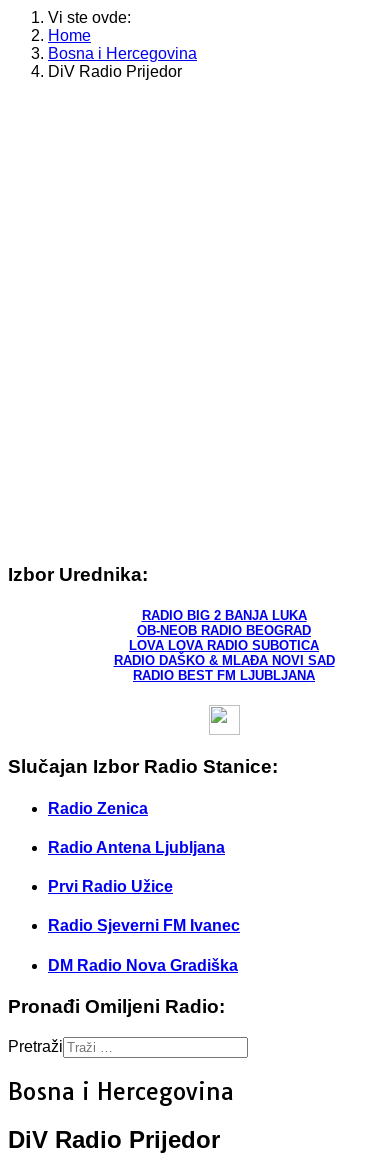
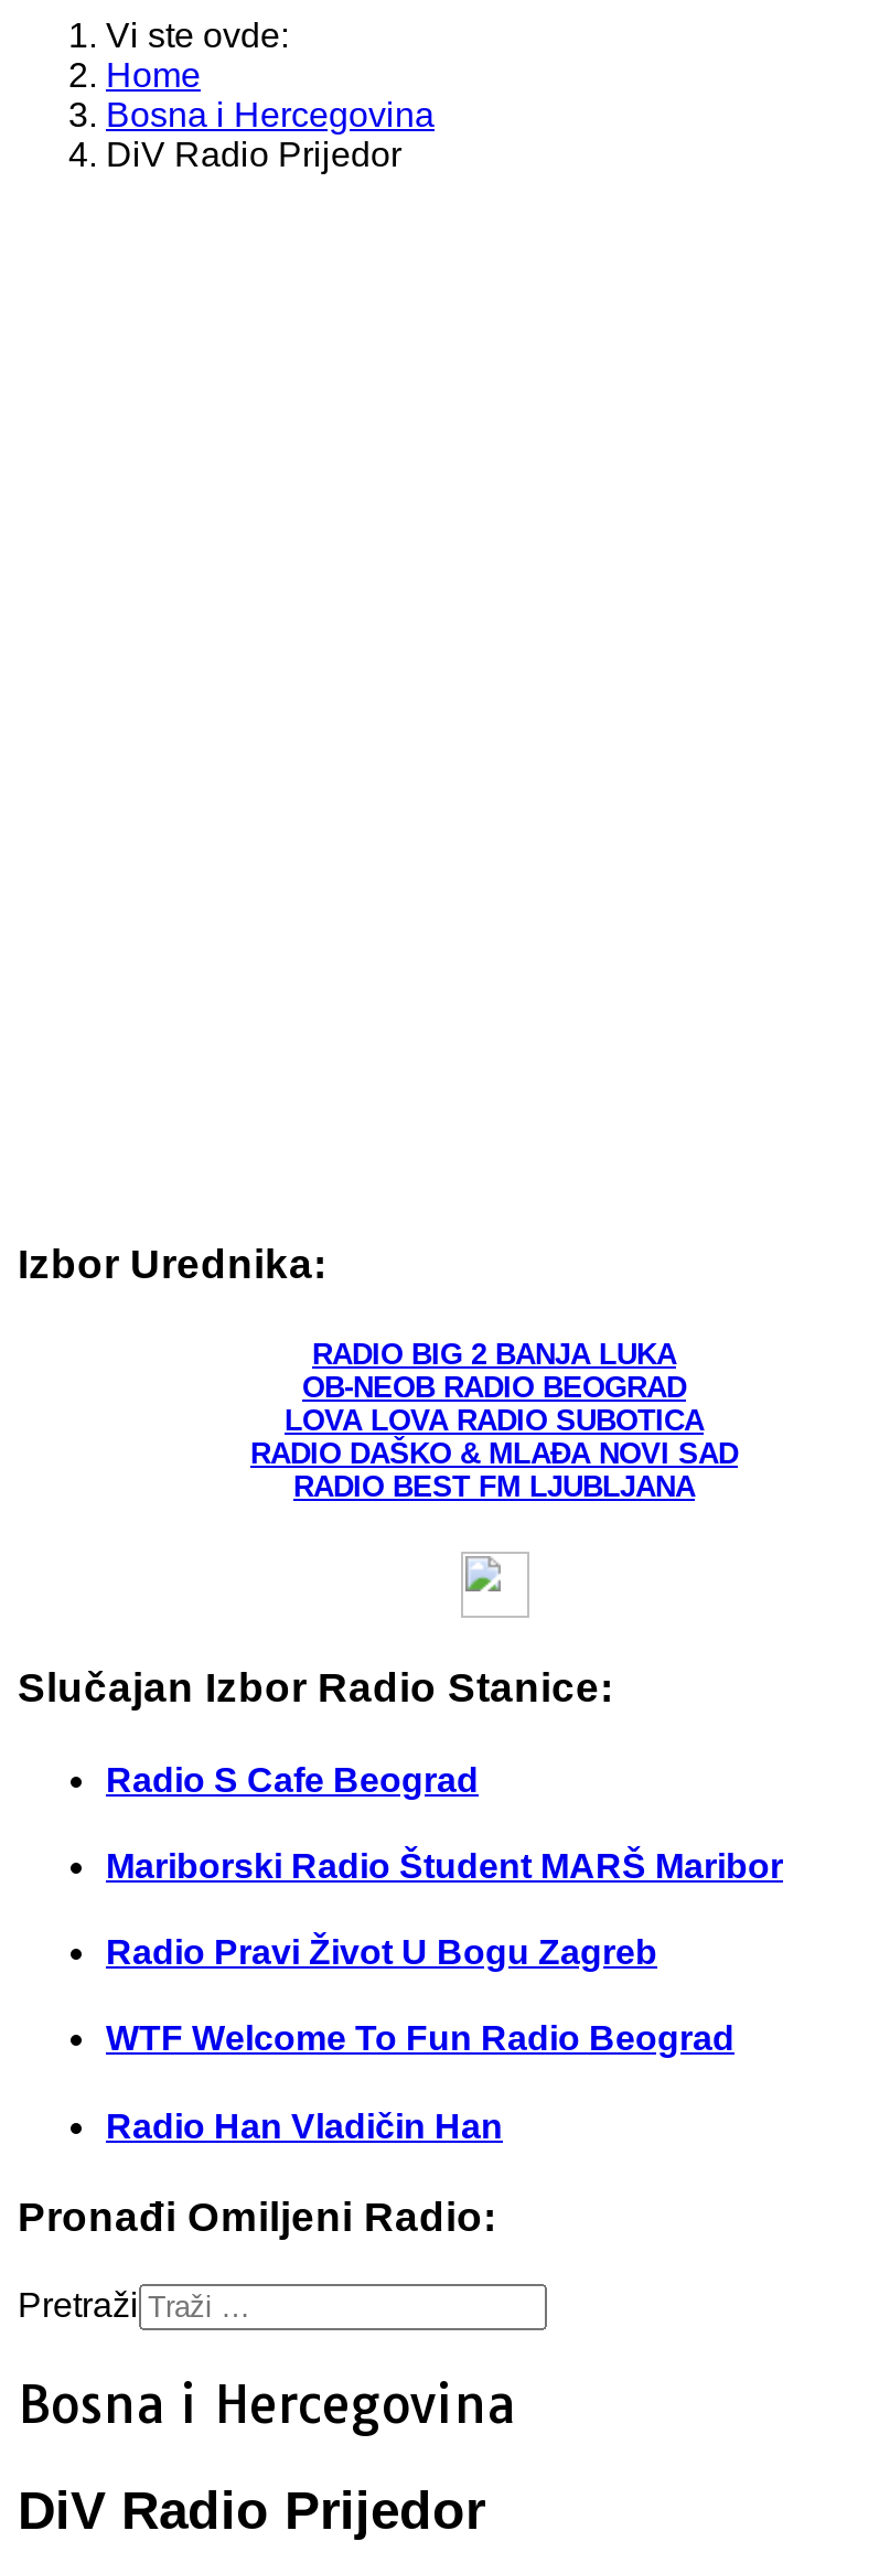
- Radio Zenica
+ Radio S Cafe Beograd

- Radio Antena Ljubljana
+ Mariborski Radio Študent MARŠ Maribor

- Prvi Radio Užice
+ Radio Pravi Život U Bogu Zagreb

- Radio Sjeverni FM Ivanec
+ WTF Welcome To Fun Radio Beograd

- DM Radio Nova Gradiška
+ Radio Han Vladičin Han
